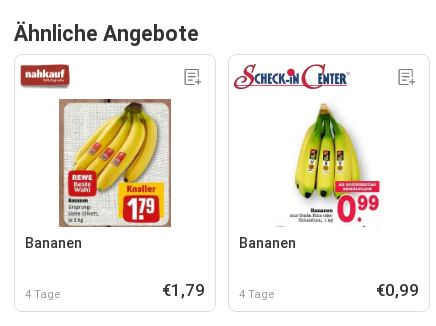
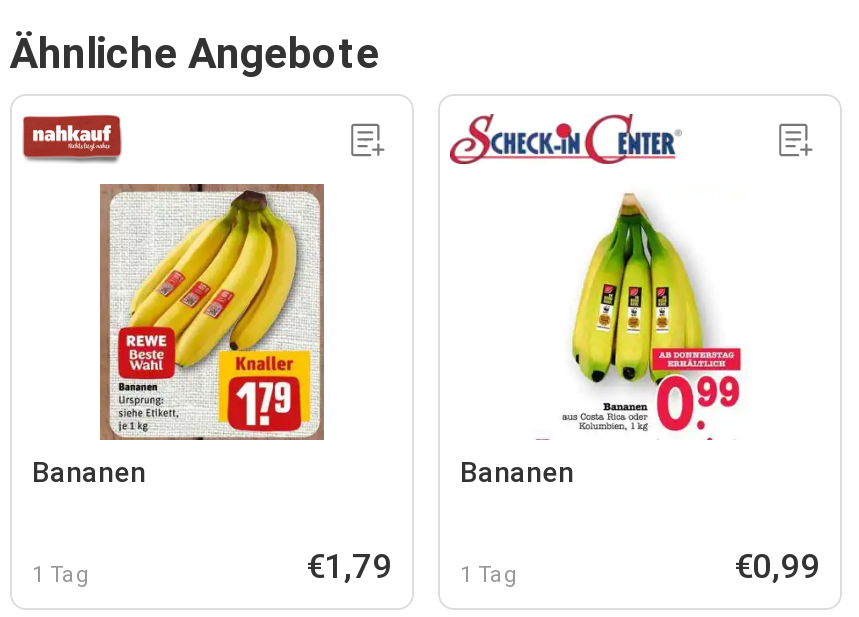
- 4 Tage
+ 1 Tag

- 4 Tage
+ 1 Tag
